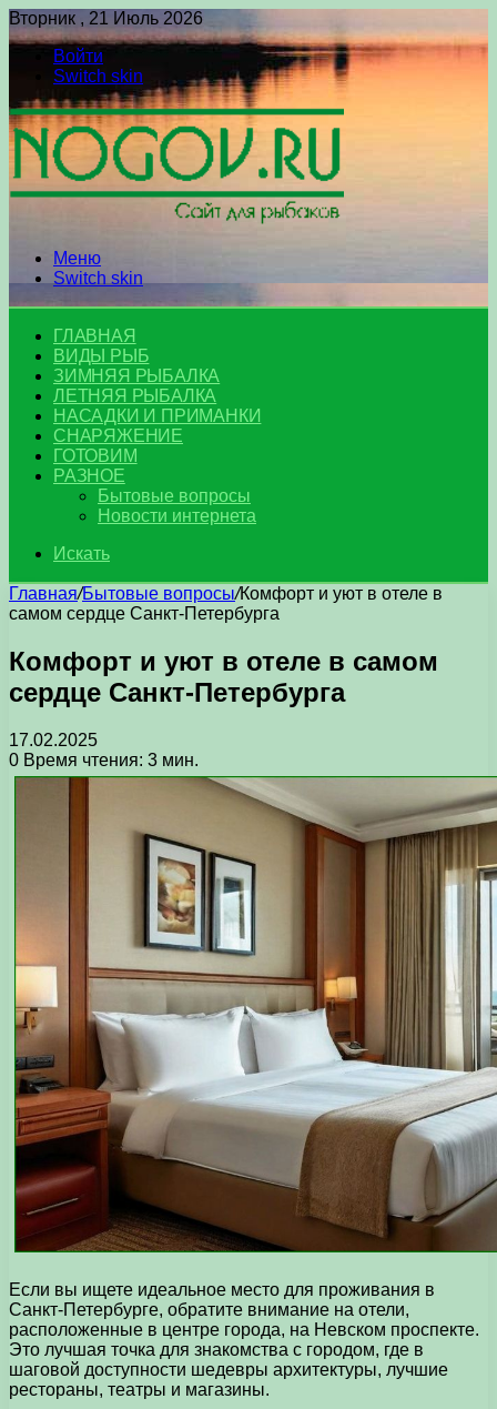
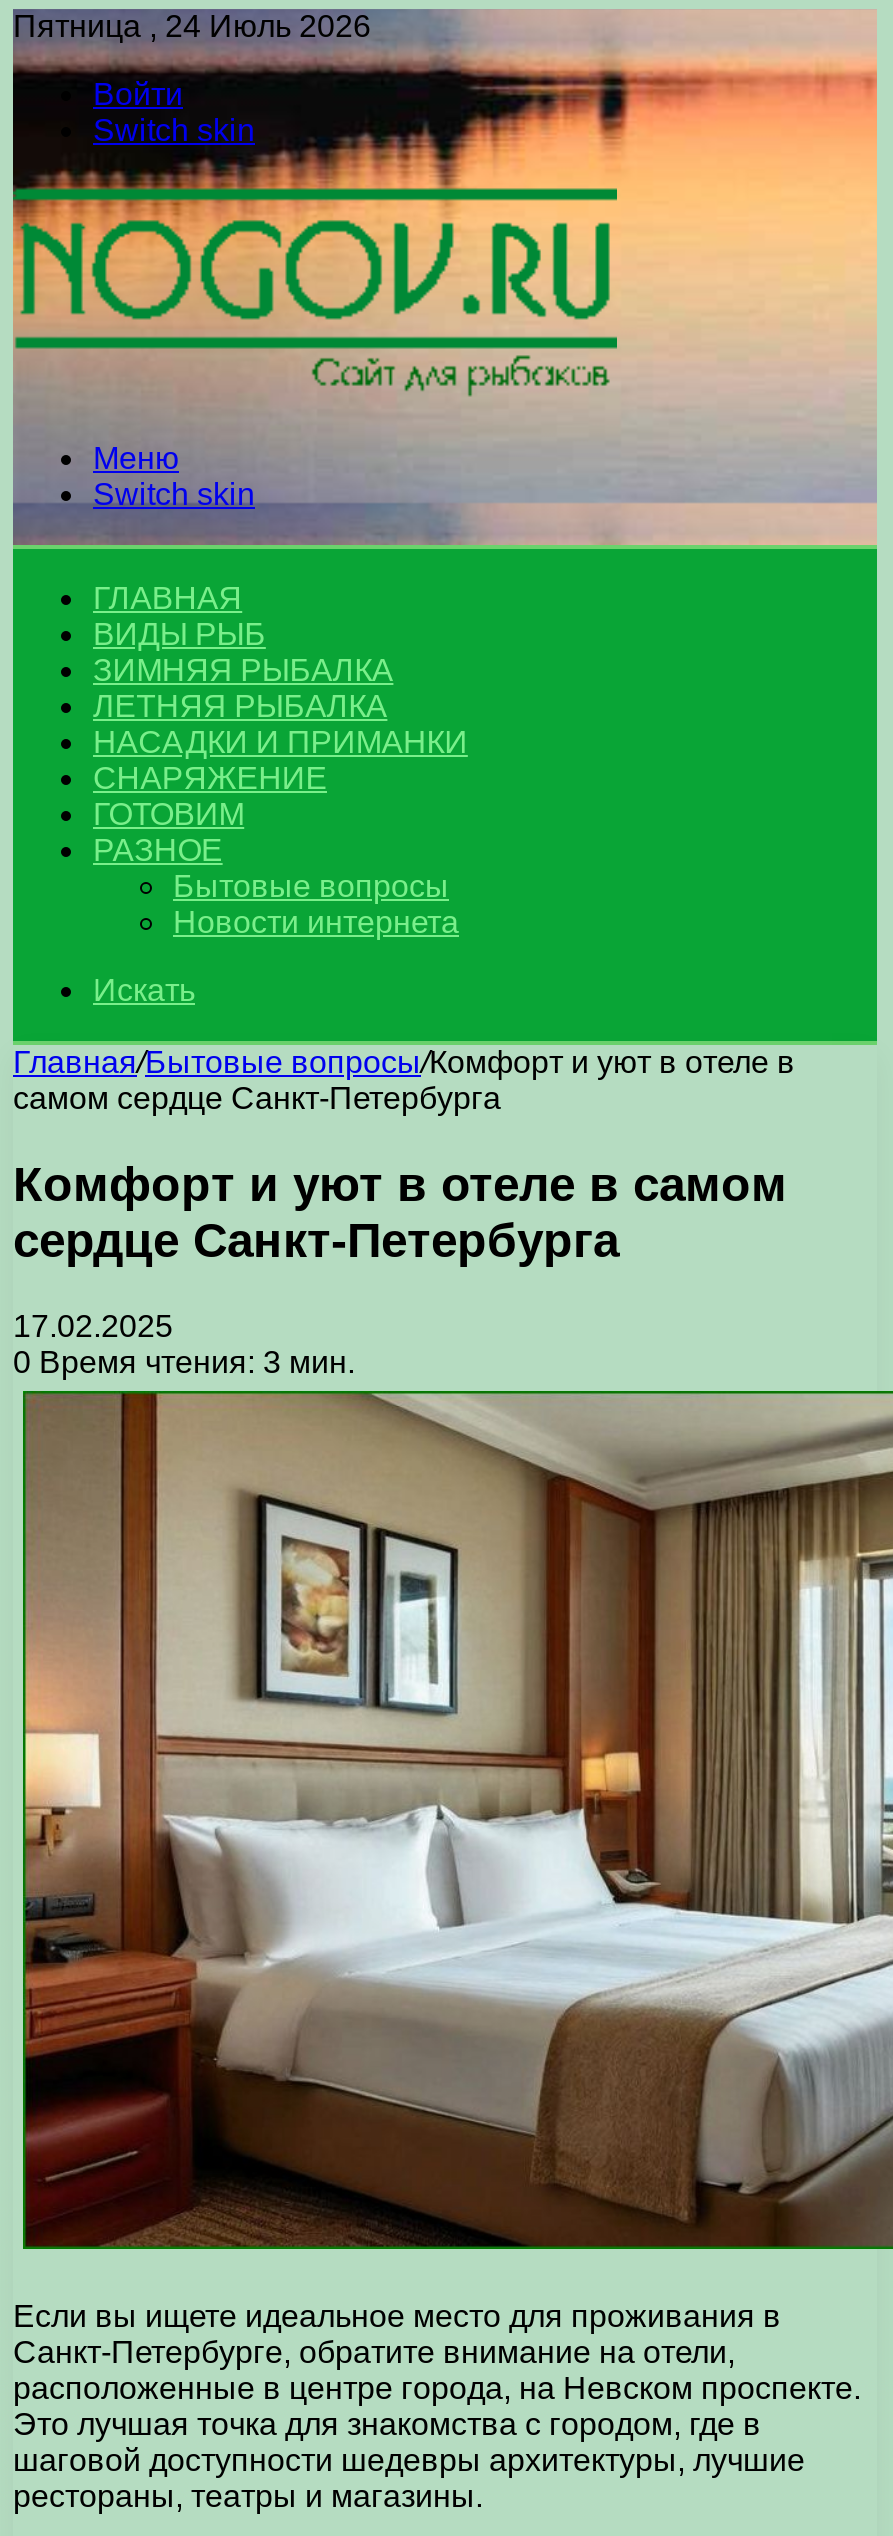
- Вторник , 21 Июль 2026
+ Пятница , 24 Июль 2026
